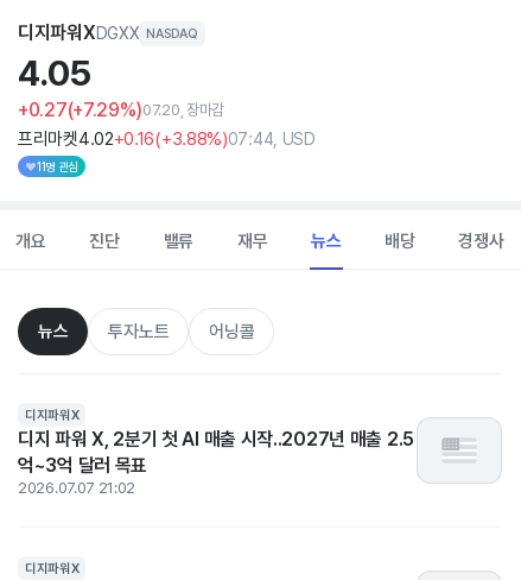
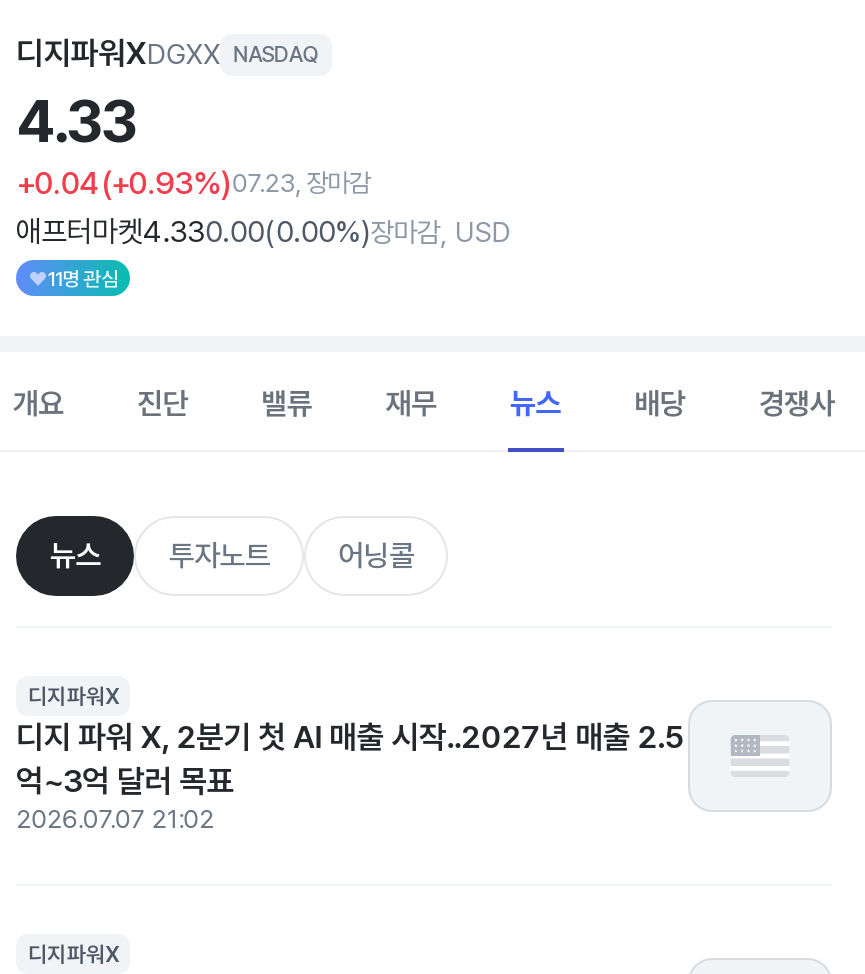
- 4.05
+ 4.33

- +0.27(+7.29%)07.20, 장마감
+ +0.04(+0.93%)07.23, 장마감

- 프리마켓4.02+0.16(+3.88%)07:44, USD
+ 애프터마켓4.330.00(0.00%)장마감, USD
